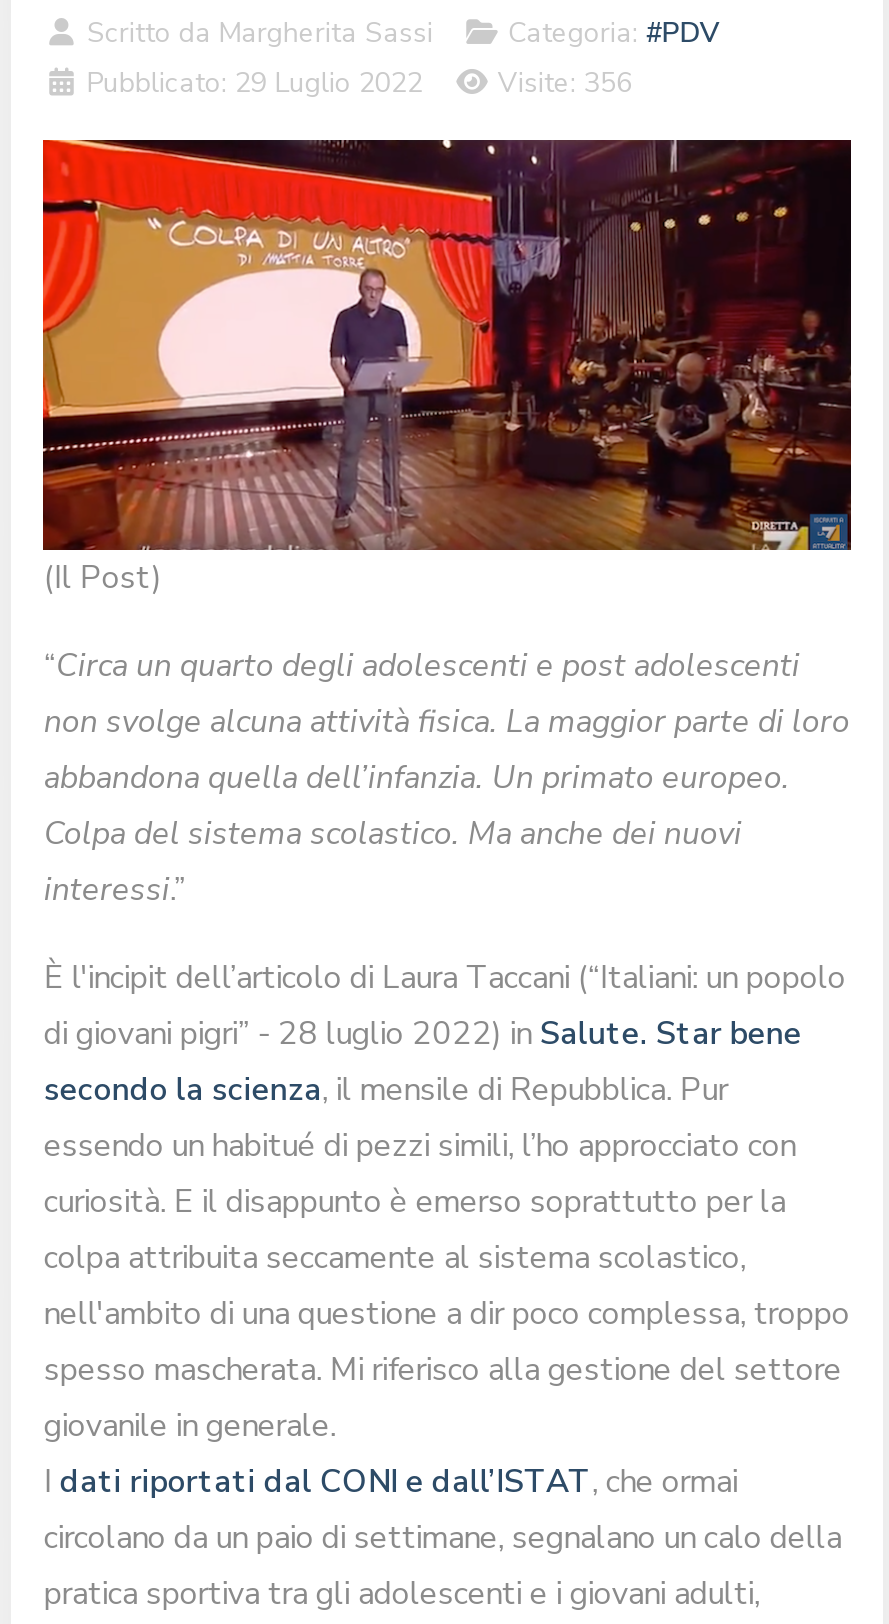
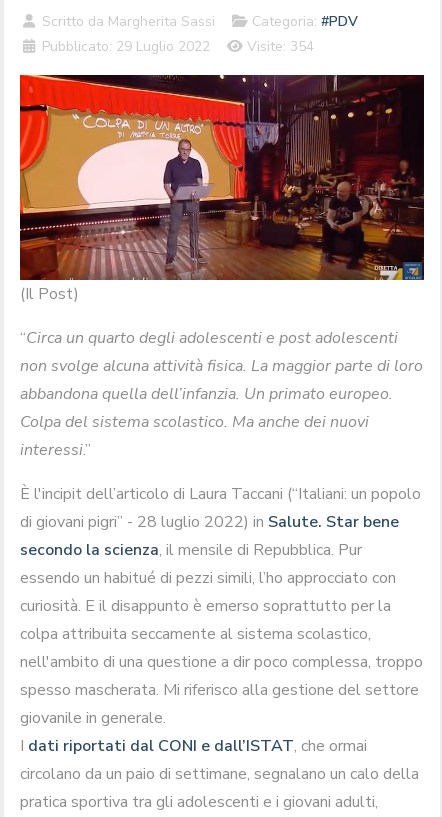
- Pubblicato: 29 Luglio 2022 Visite: 356
+ Pubblicato: 29 Luglio 2022 Visite: 354
